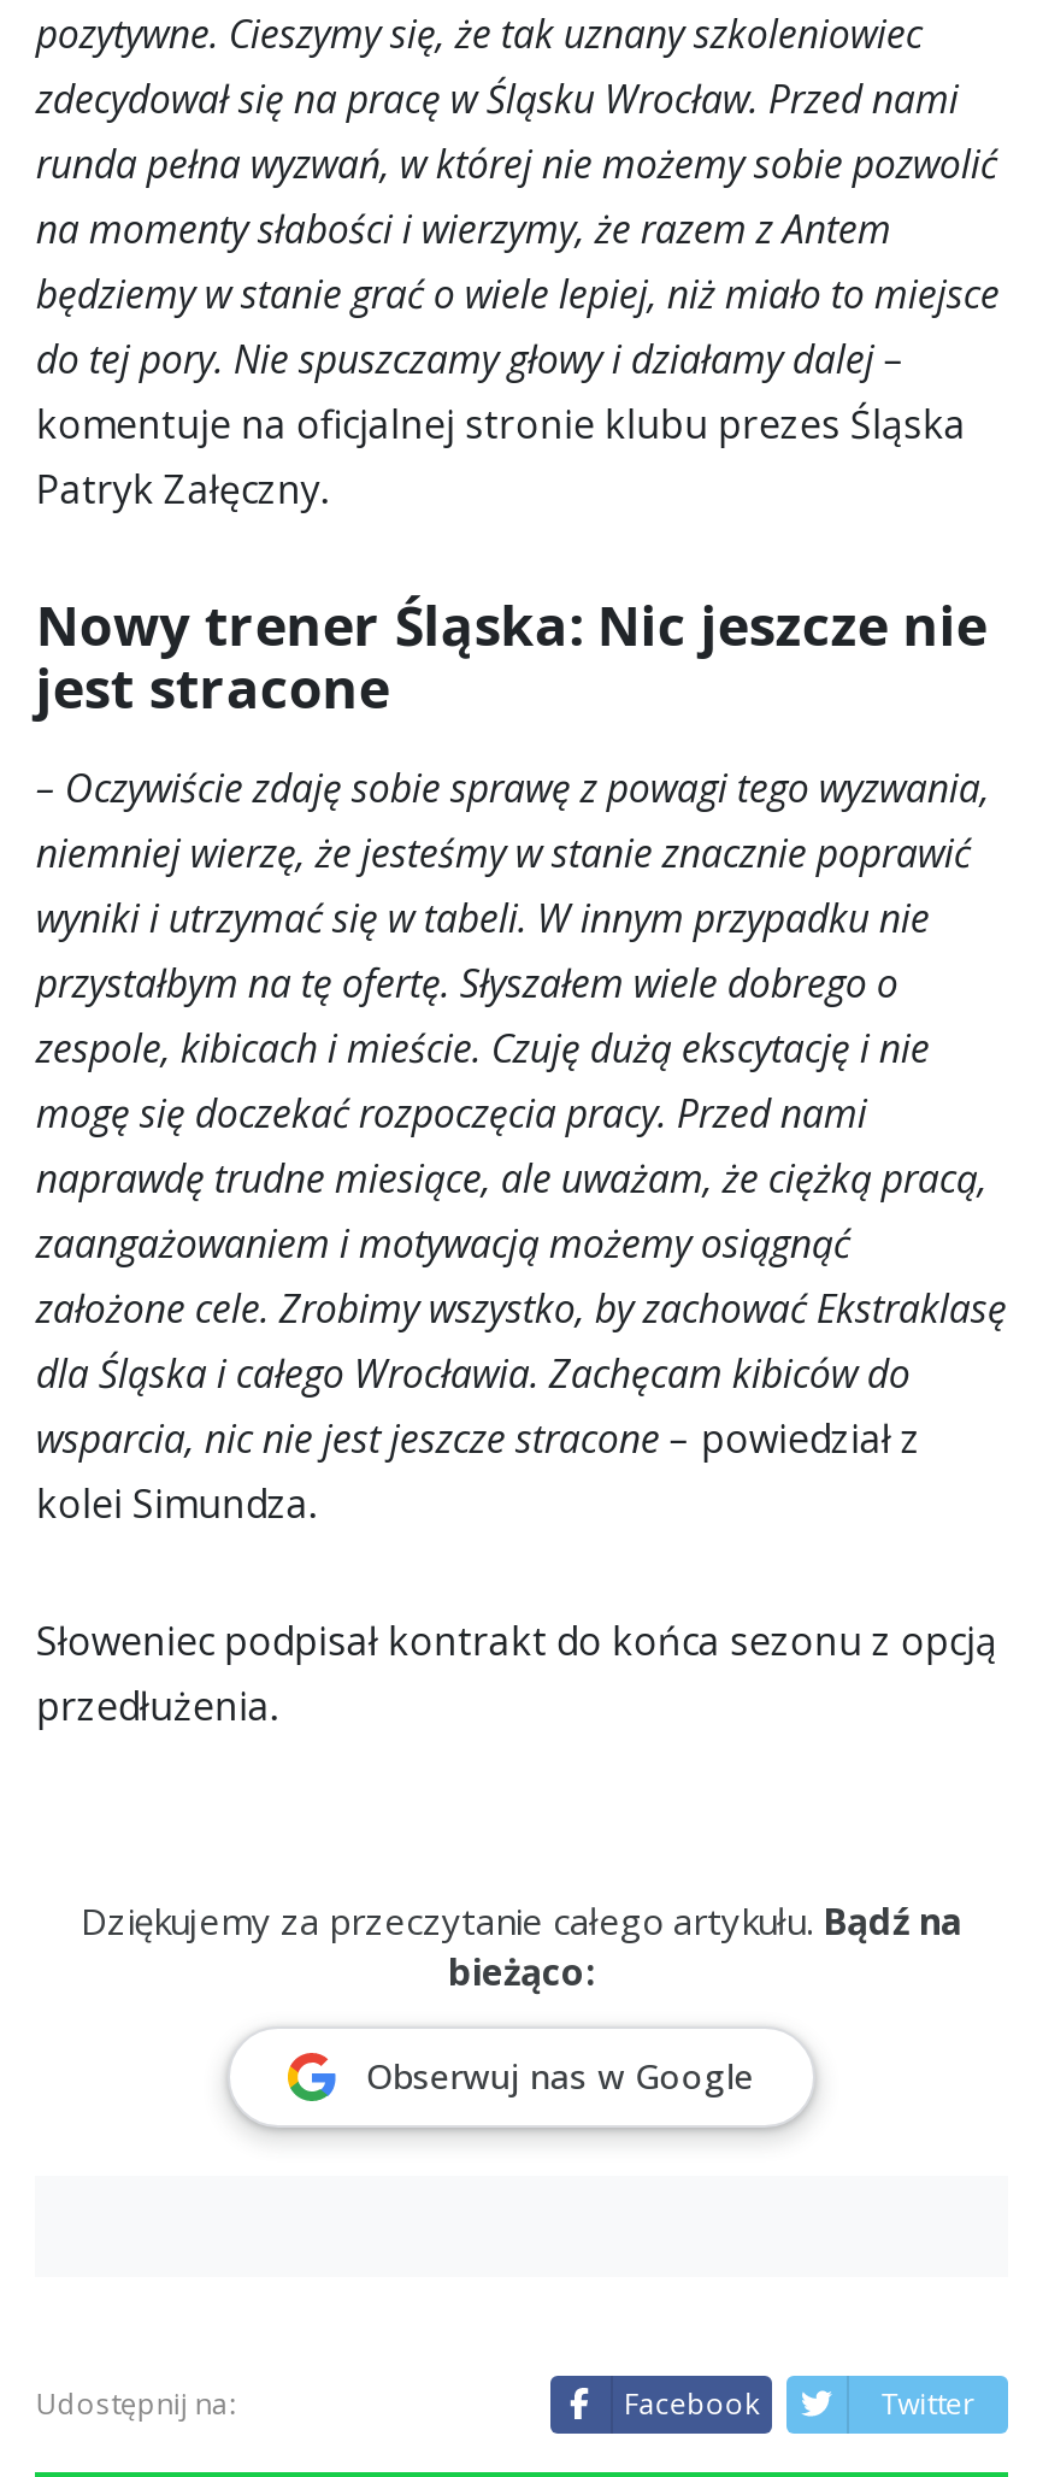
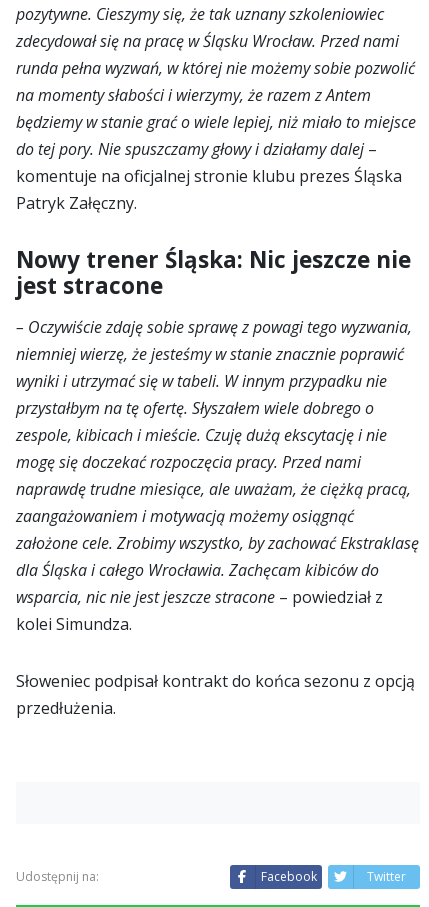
- Dziękujemy za przeczytanie całego artykułu. Bądź na
- bieżąco:
- Obserwuj nas w Google
